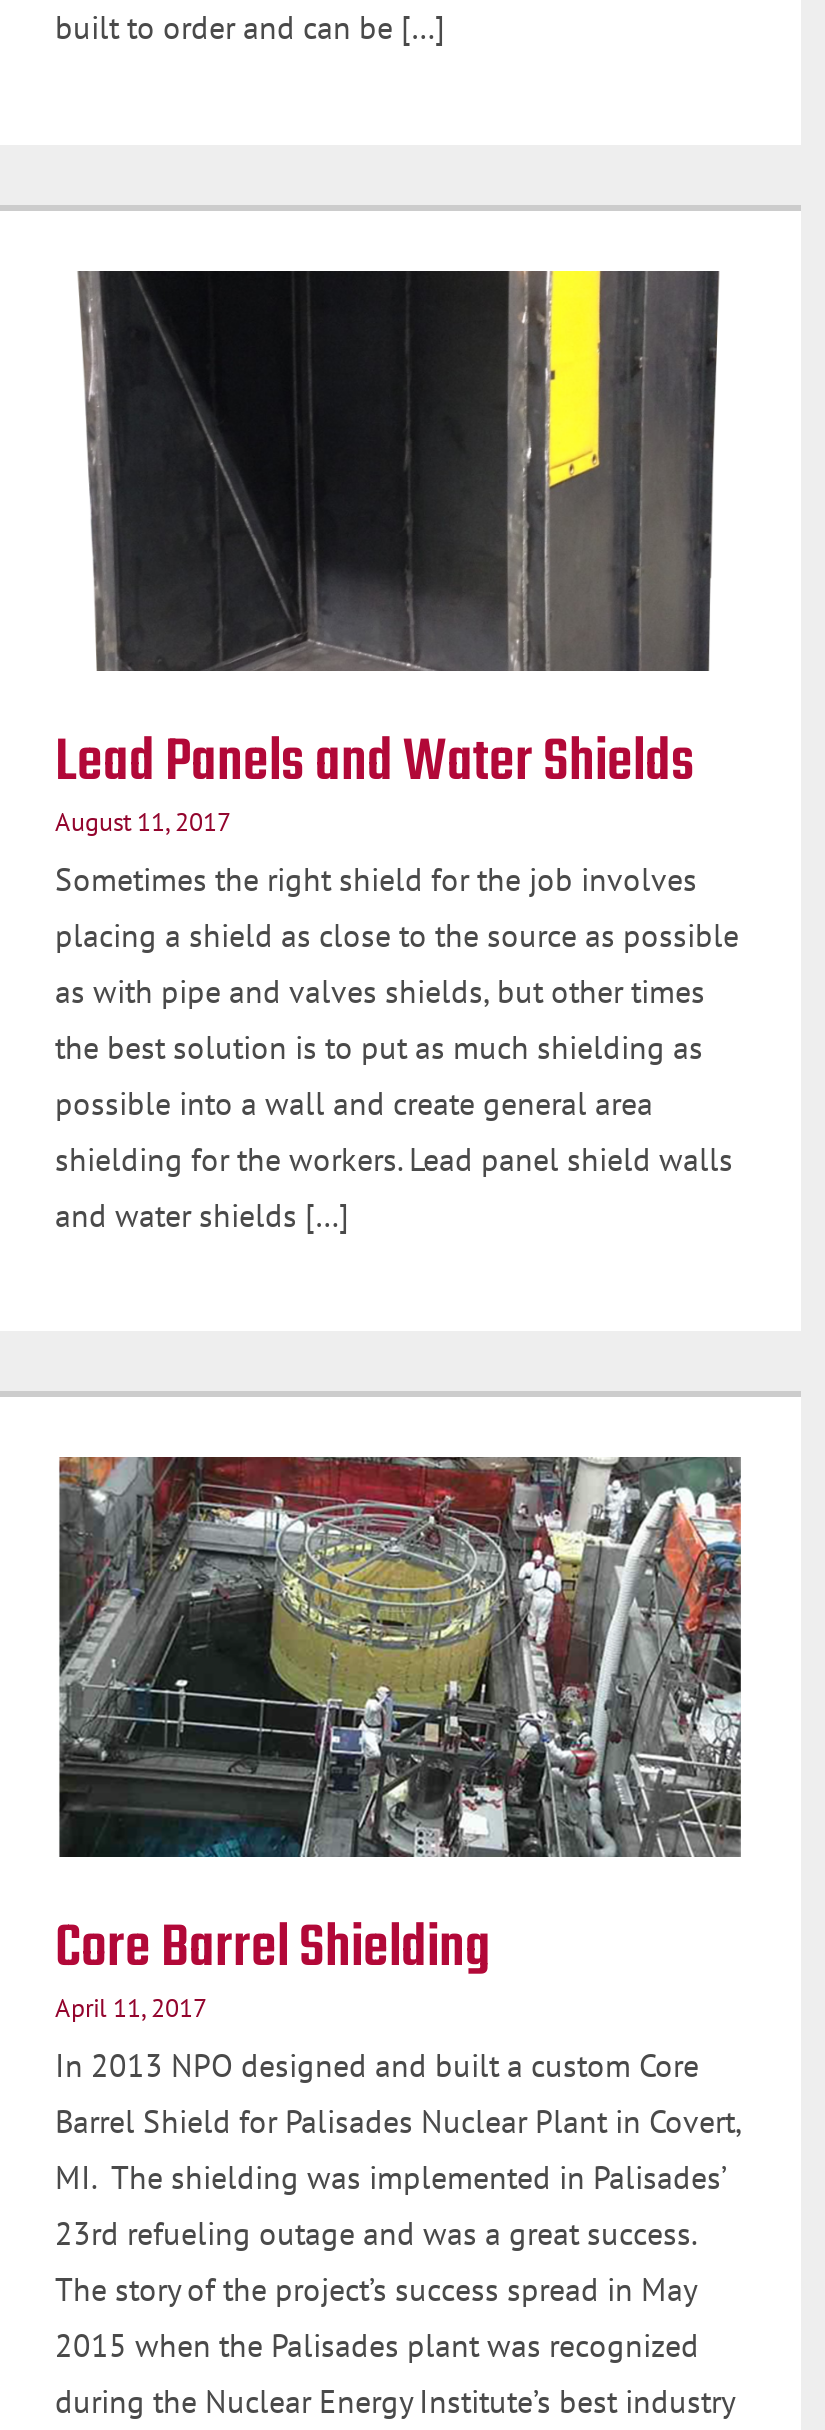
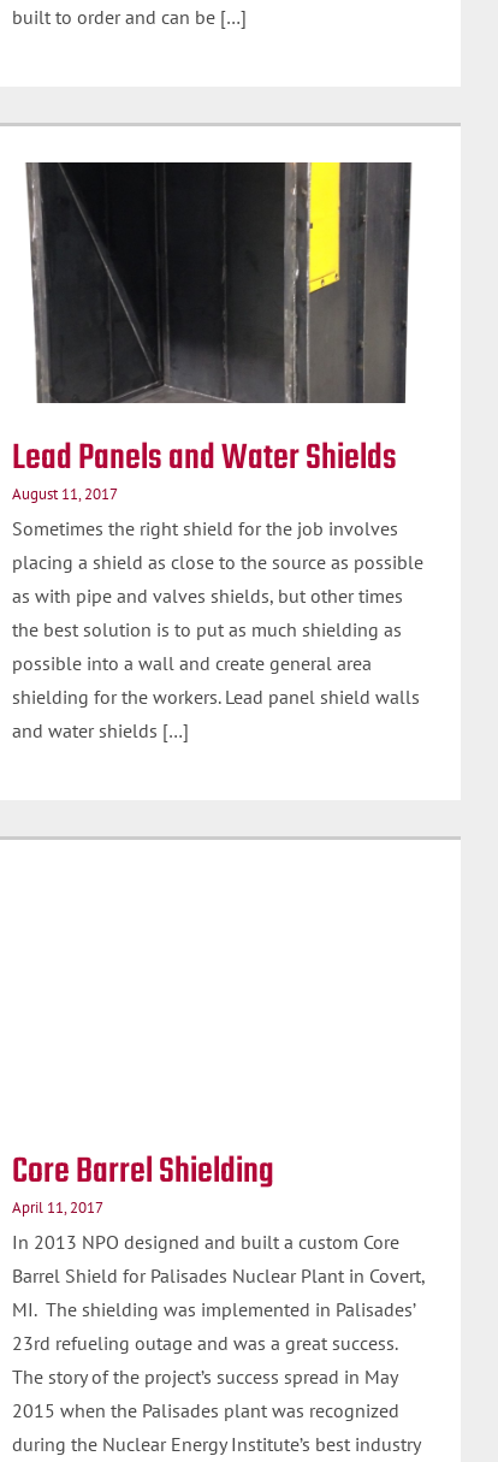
- [image]
